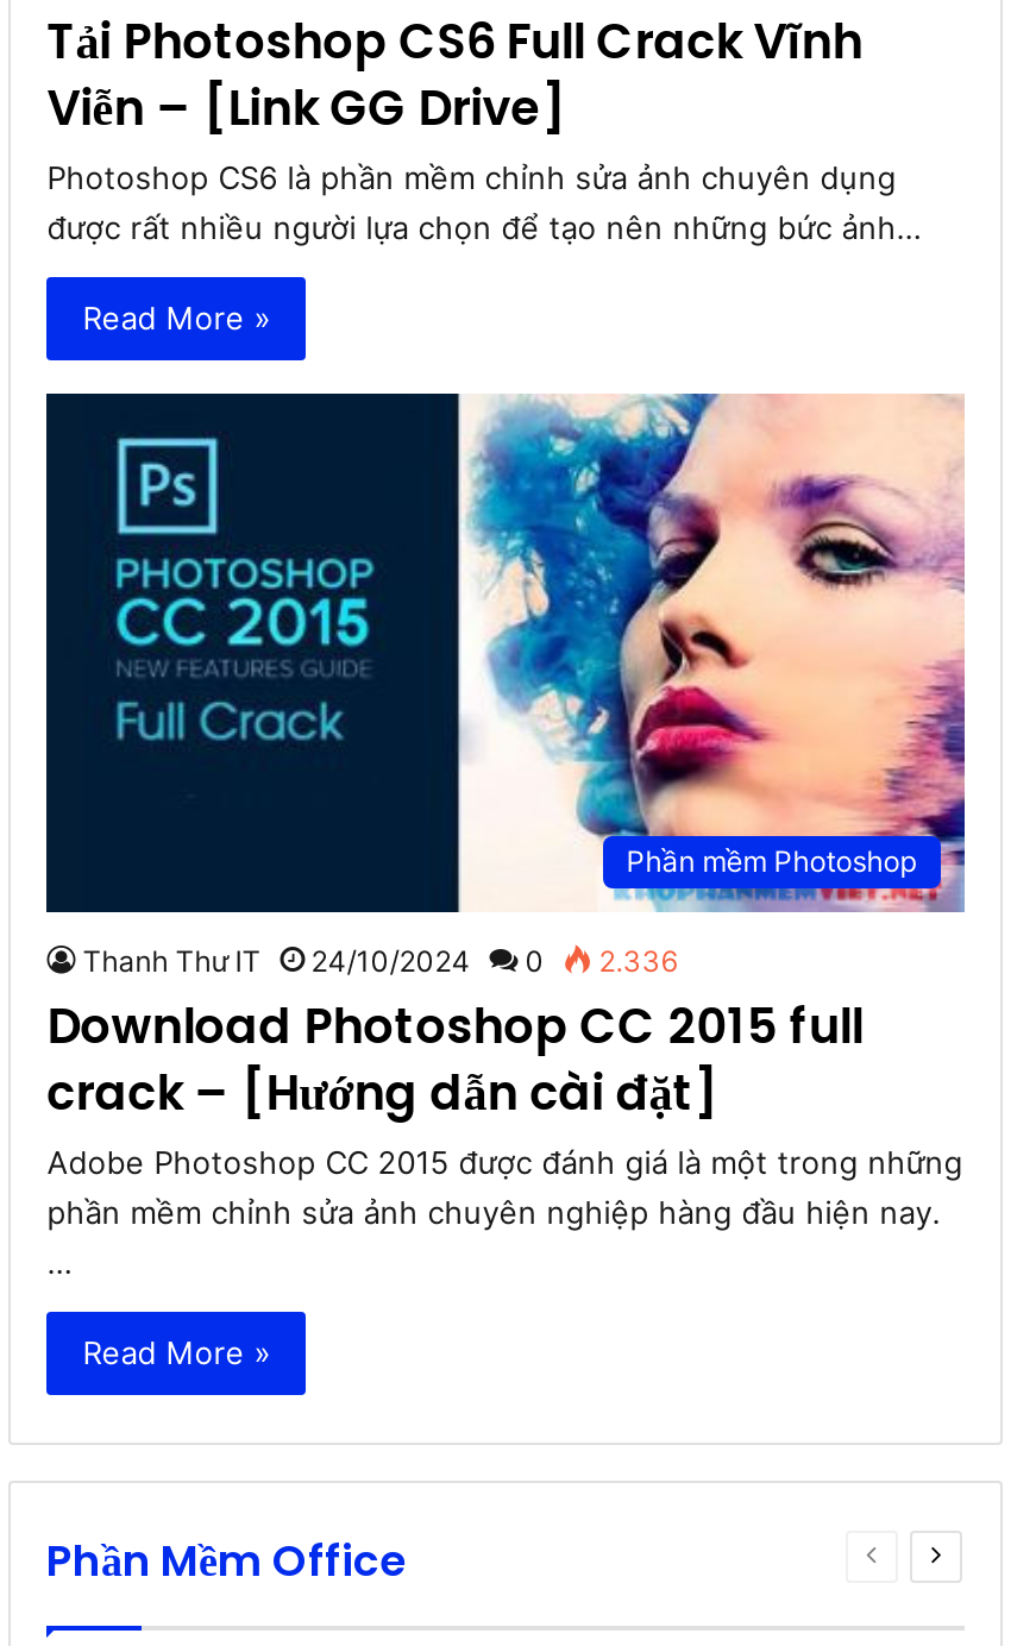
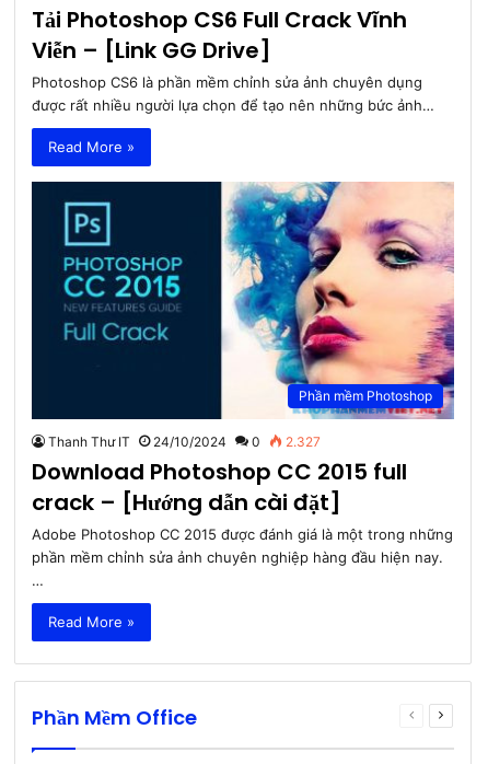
- Thanh Thư IT 24/10/2024 0 2.336
+ Thanh Thư IT 24/10/2024 0 2.327
